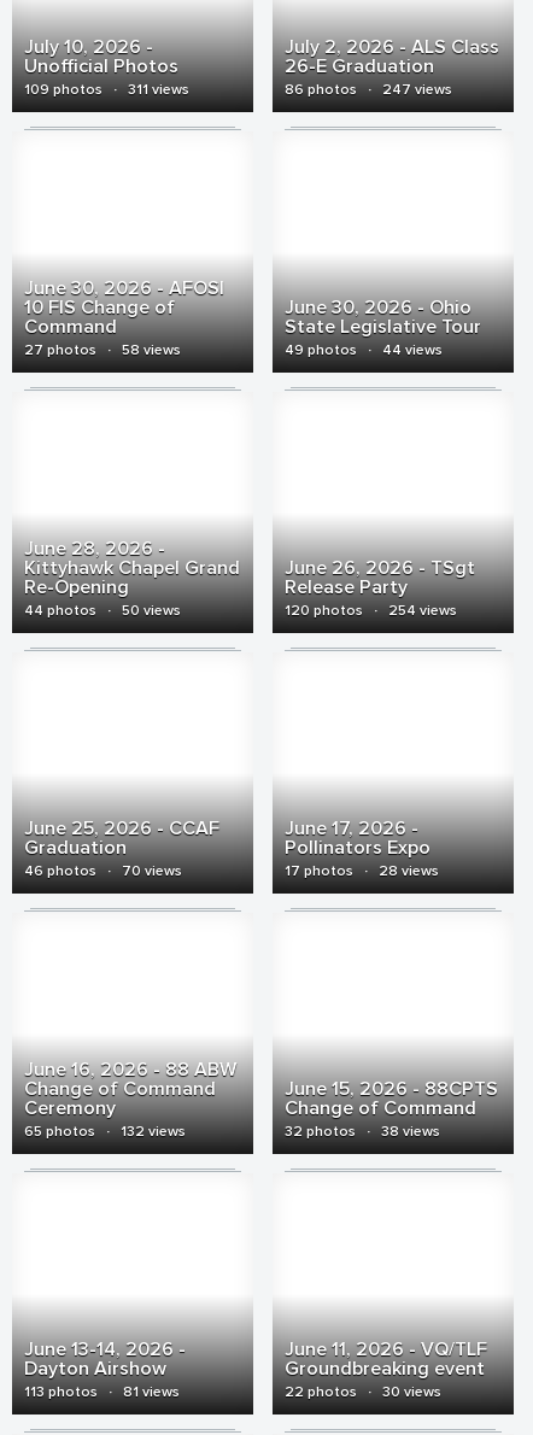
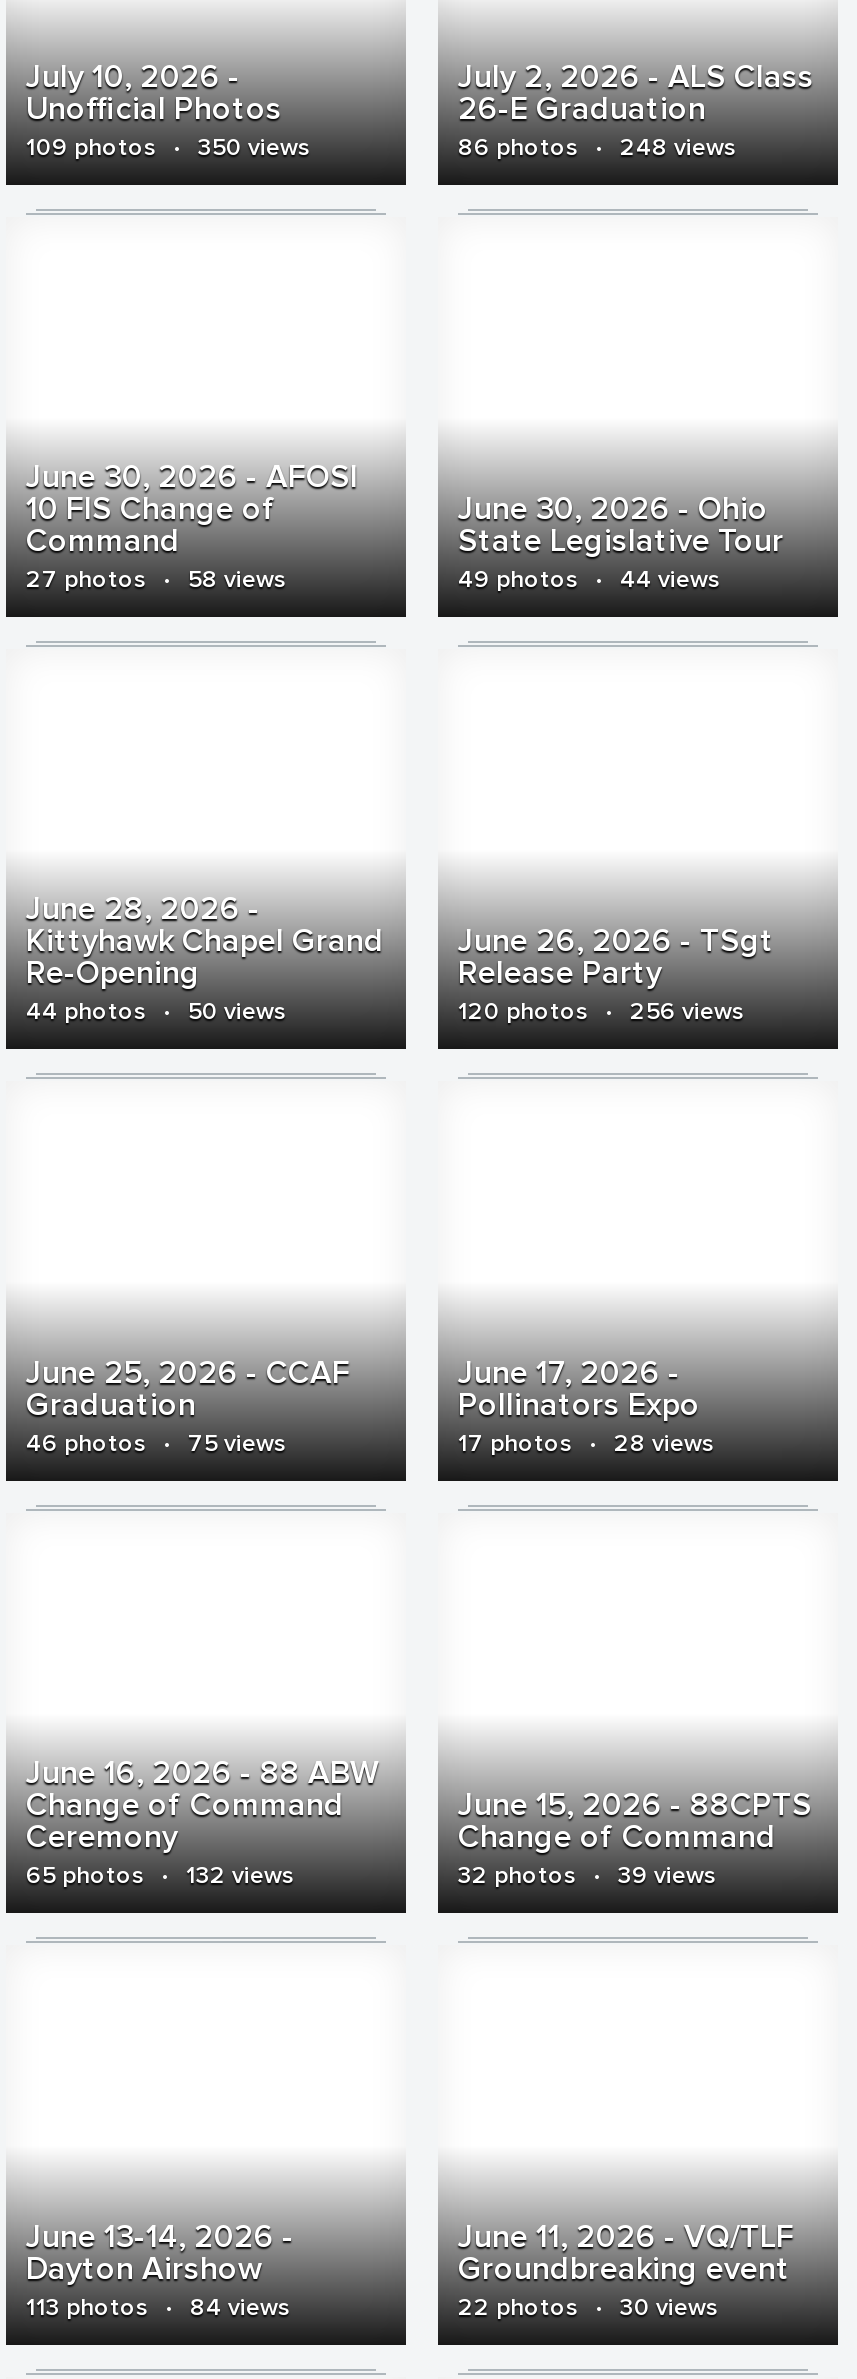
- 109 photos · 311 views
+ 109 photos · 350 views

- 86 photos · 247 views
+ 86 photos · 248 views

- 120 photos · 254 views
+ 120 photos · 256 views

- 46 photos · 70 views
+ 46 photos · 75 views

- 32 photos · 38 views
+ 32 photos · 39 views

- 113 photos · 81 views
+ 113 photos · 84 views
